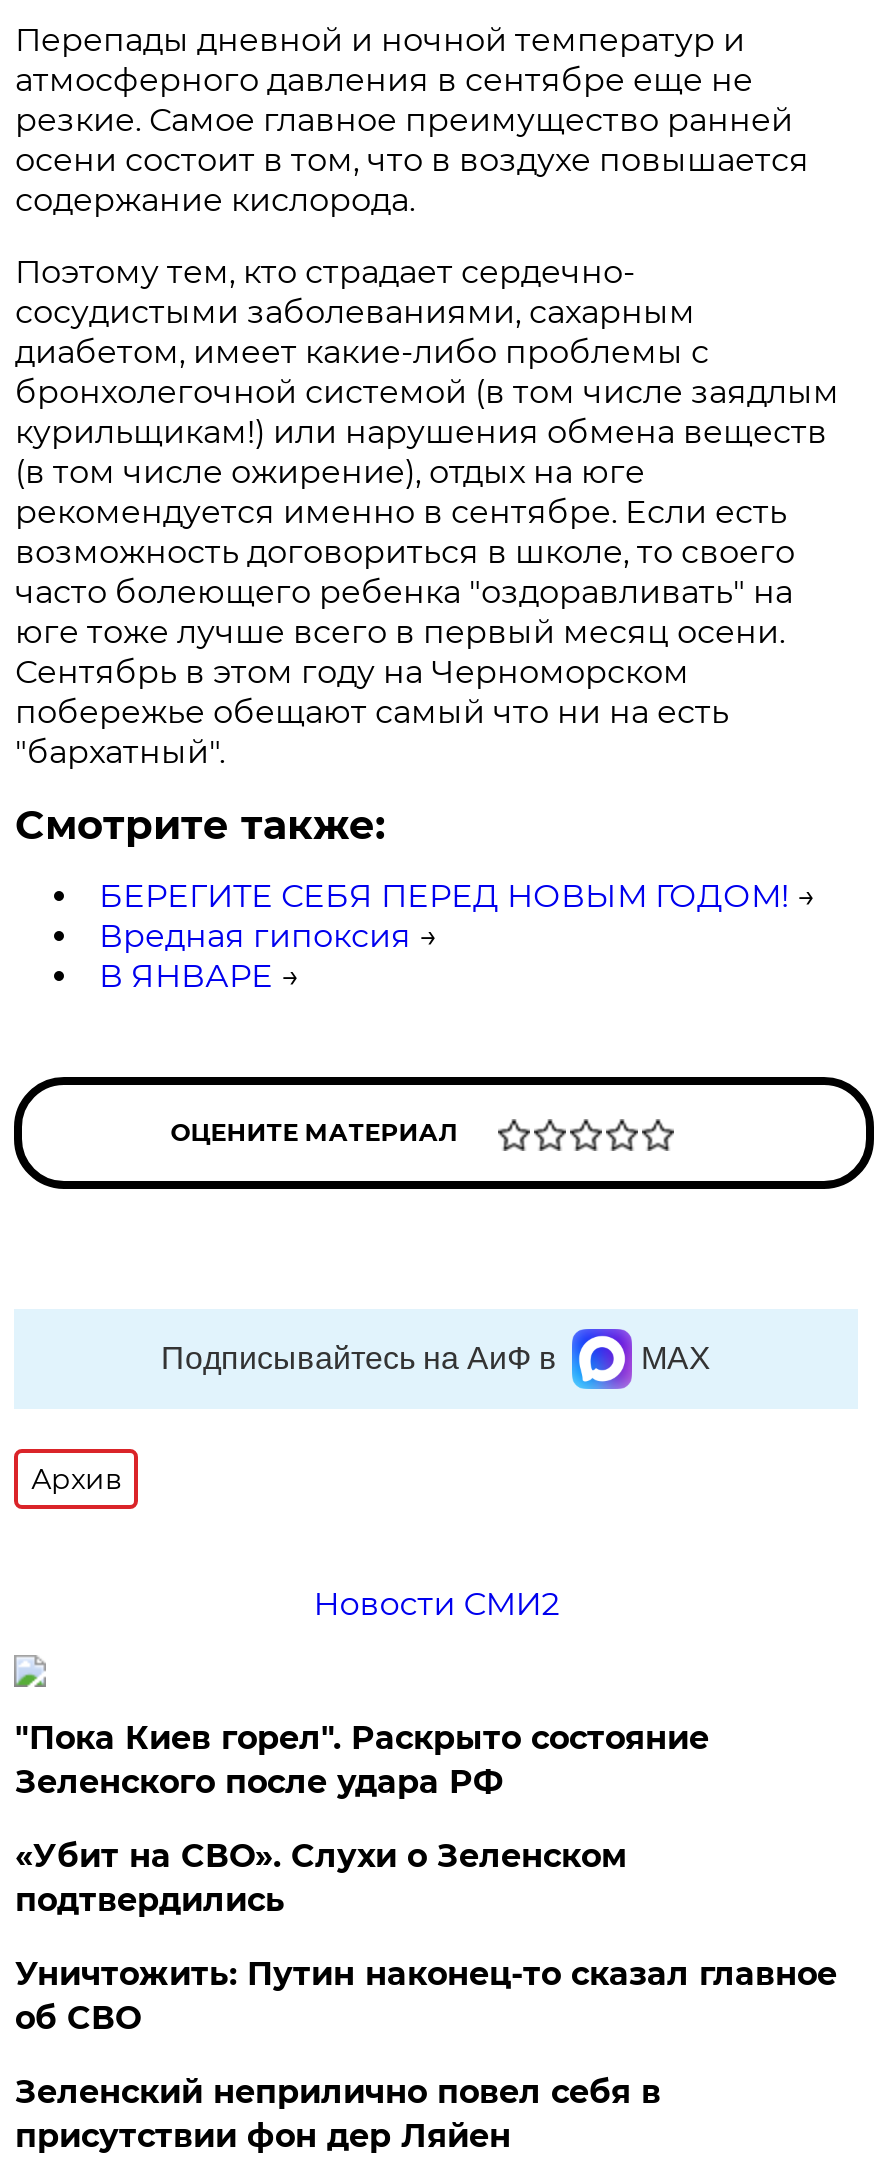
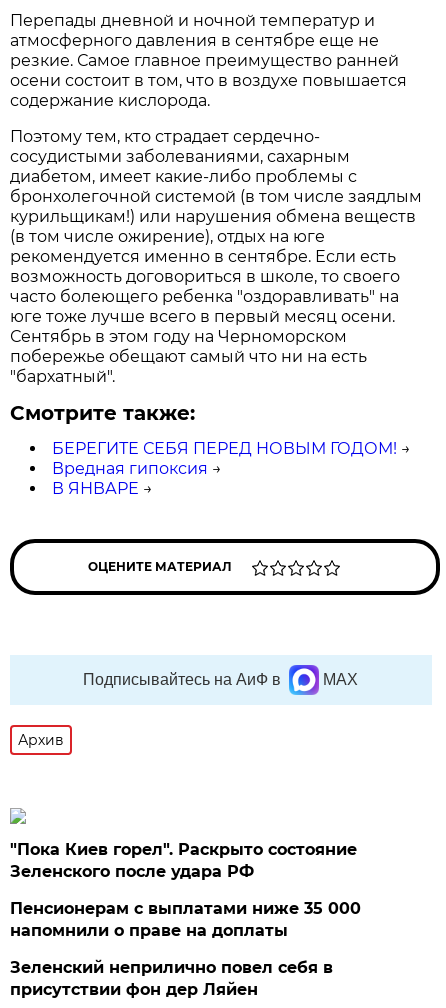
- Новости СМИ2

- «Убит на СВО». Слухи о Зеленском
- подтвердились
- Уничтожить: Путин наконец-то сказал главное
- об СВО
+ Пенсионерам с выплатами ниже 35 000
+ напомнили о праве на доплаты
